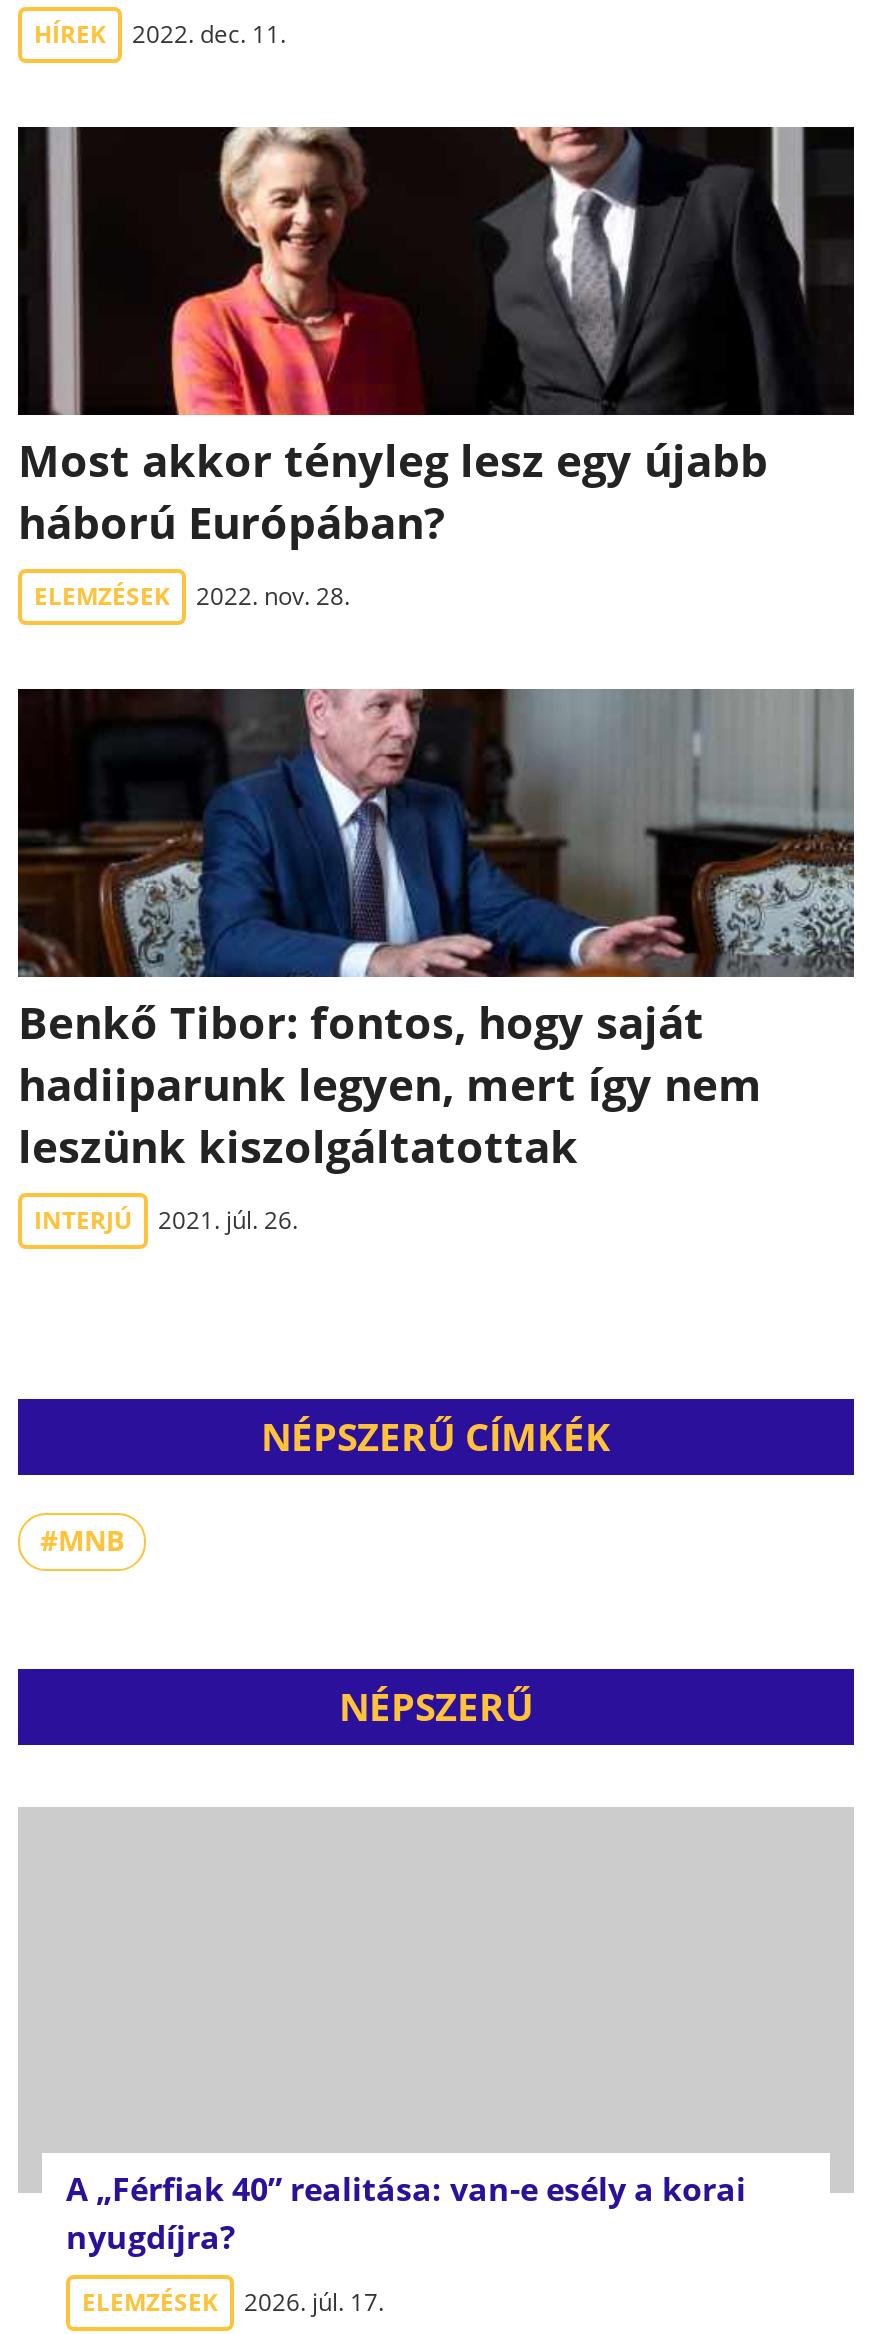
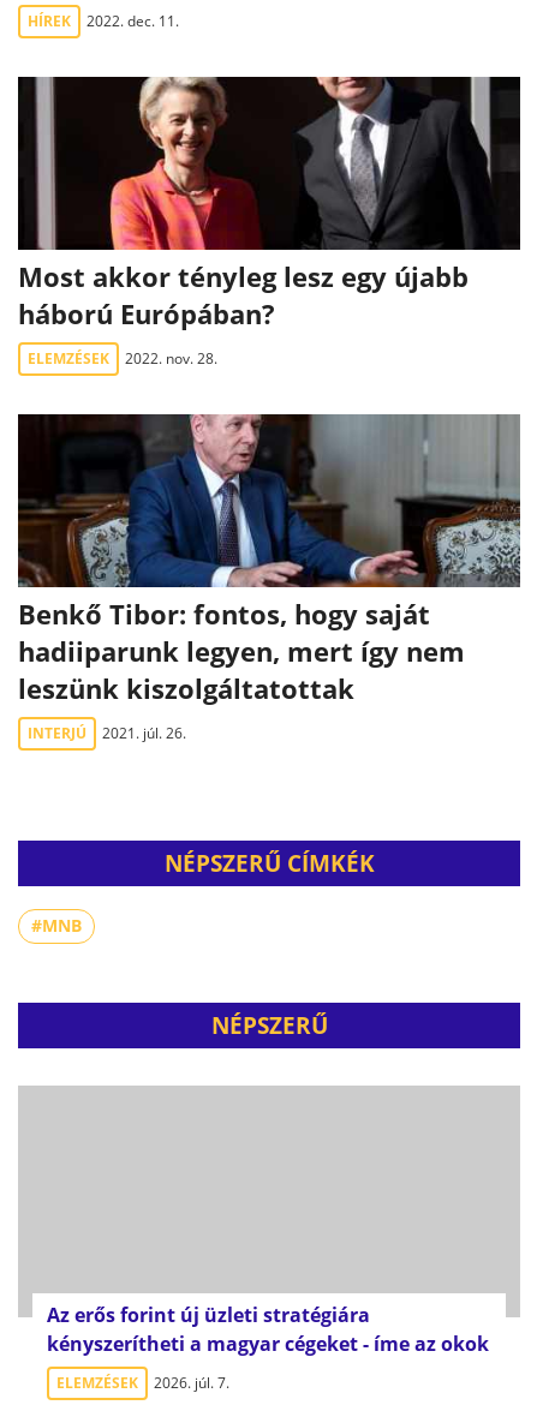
- A „Férfiak 40” realitása: van-e esély a korai
- nyugdíjra?
+ Az erős forint új üzleti stratégiára
+ kényszerítheti a magyar cégeket - íme az okok

- ELEMZÉSEK 2026. júl. 17.
+ ELEMZÉSEK 2026. júl. 7.
